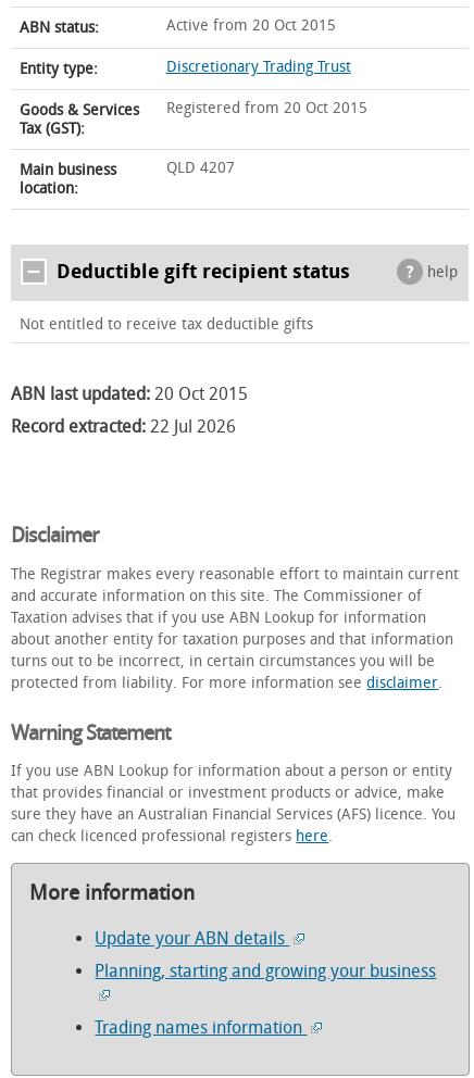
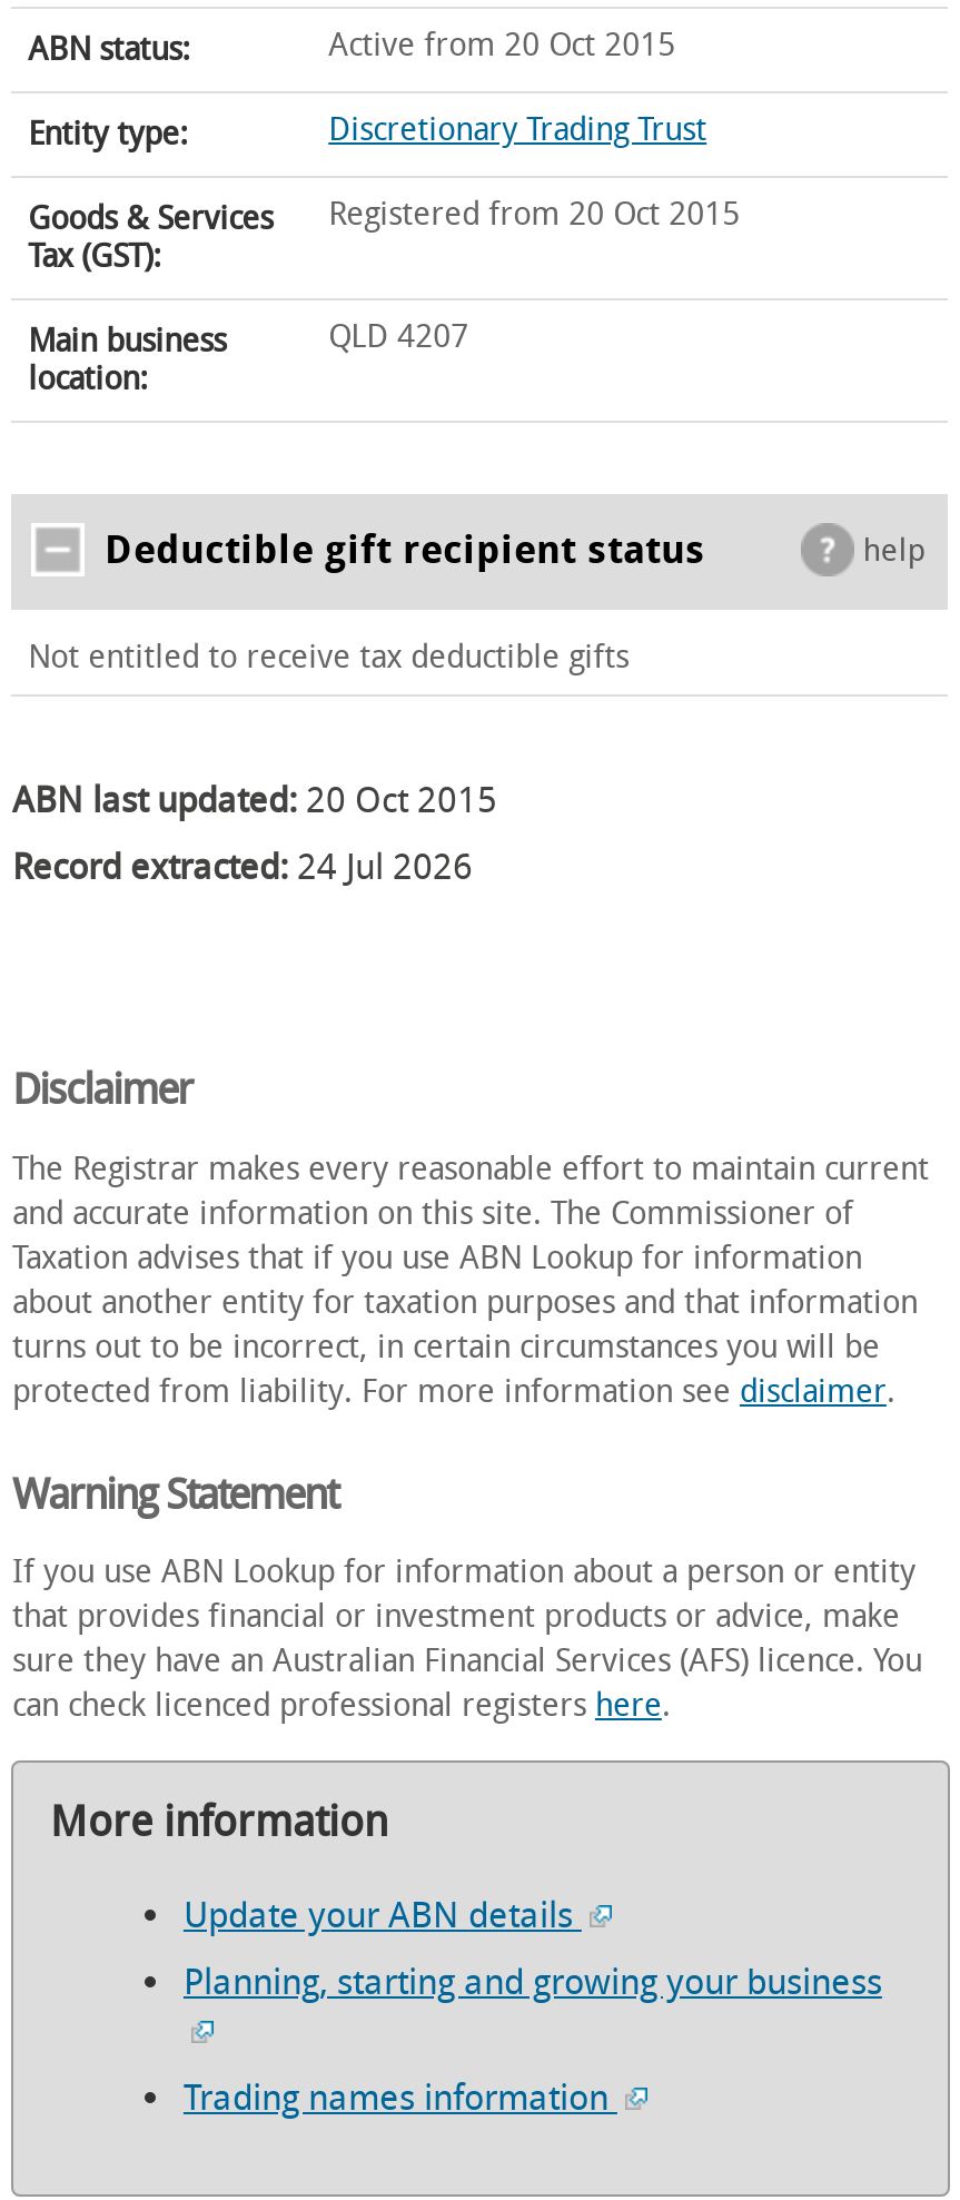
- Record extracted: 22 Jul 2026
+ Record extracted: 24 Jul 2026
